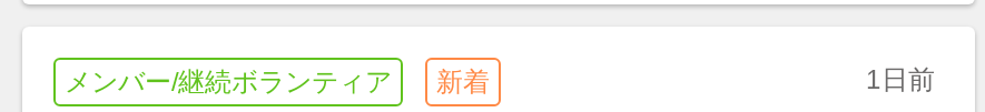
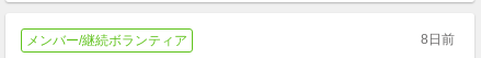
- 新着
- 1日前
+ 8日前
